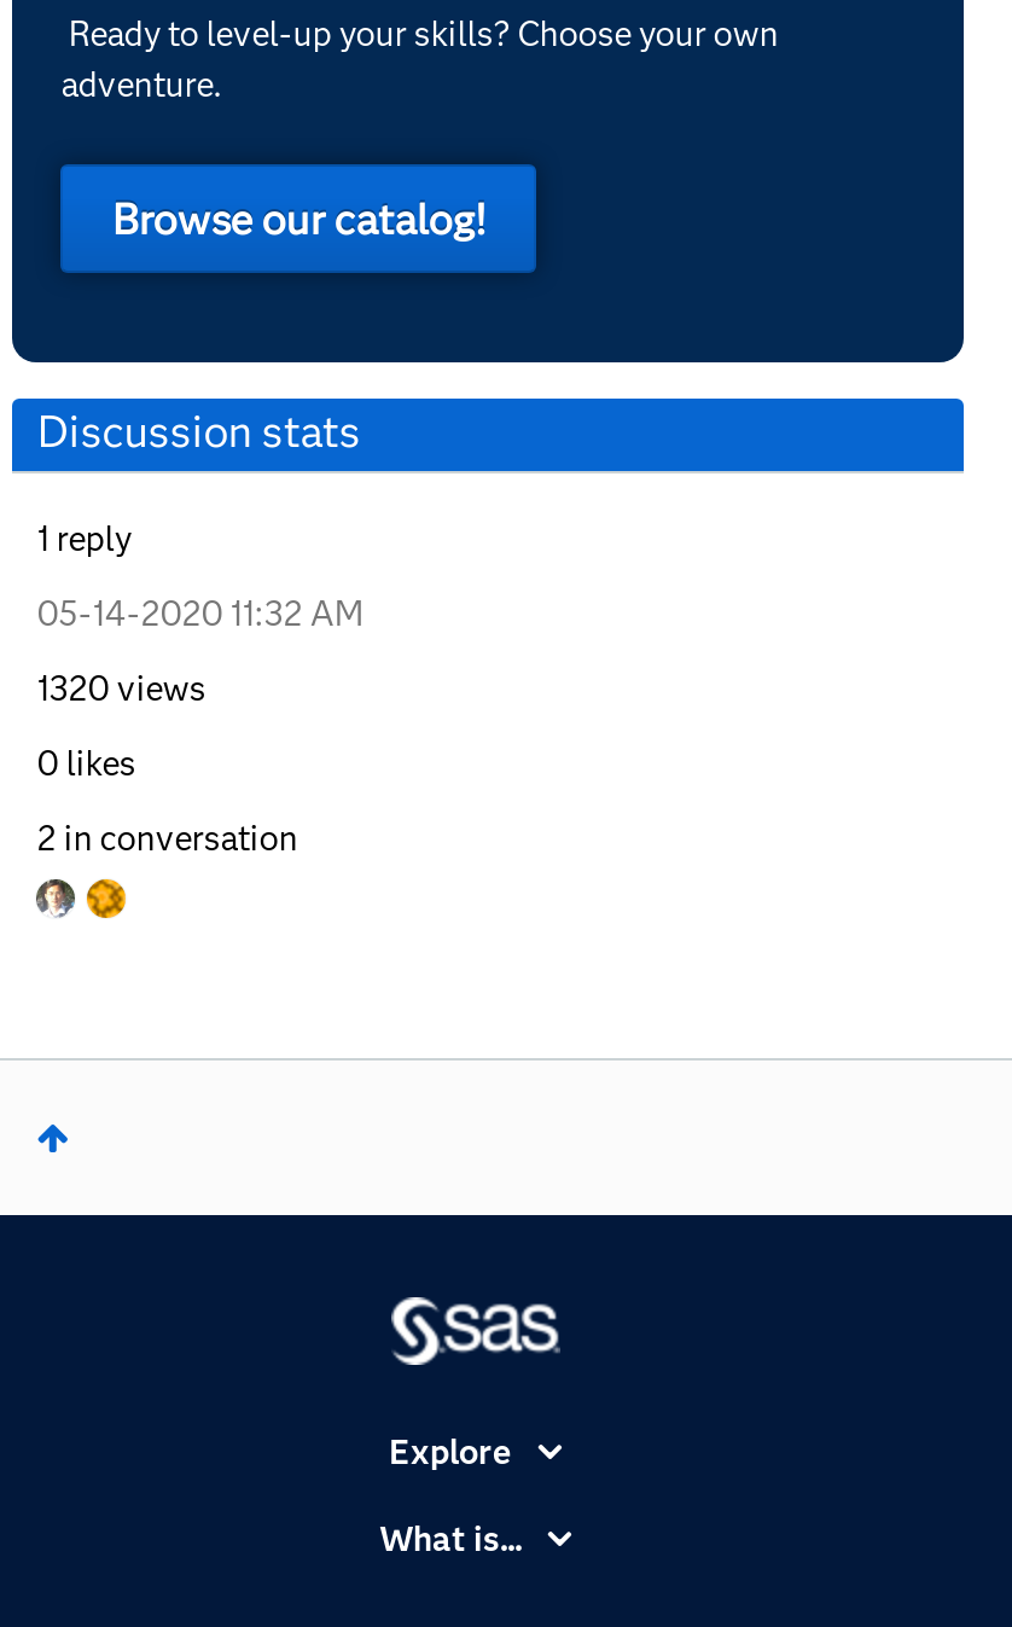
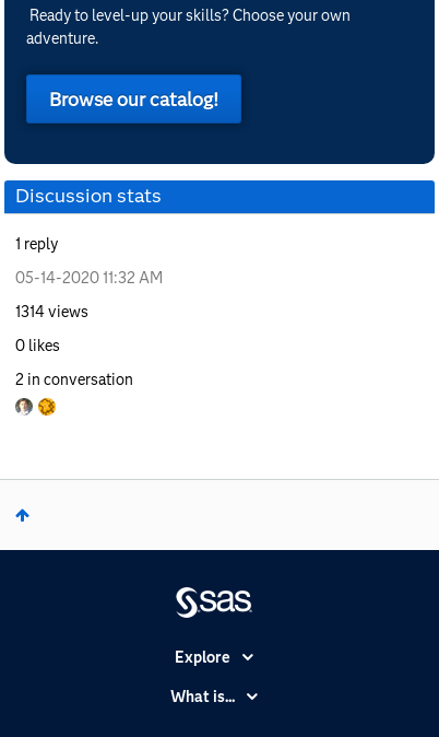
- 1320 views
+ 1314 views
